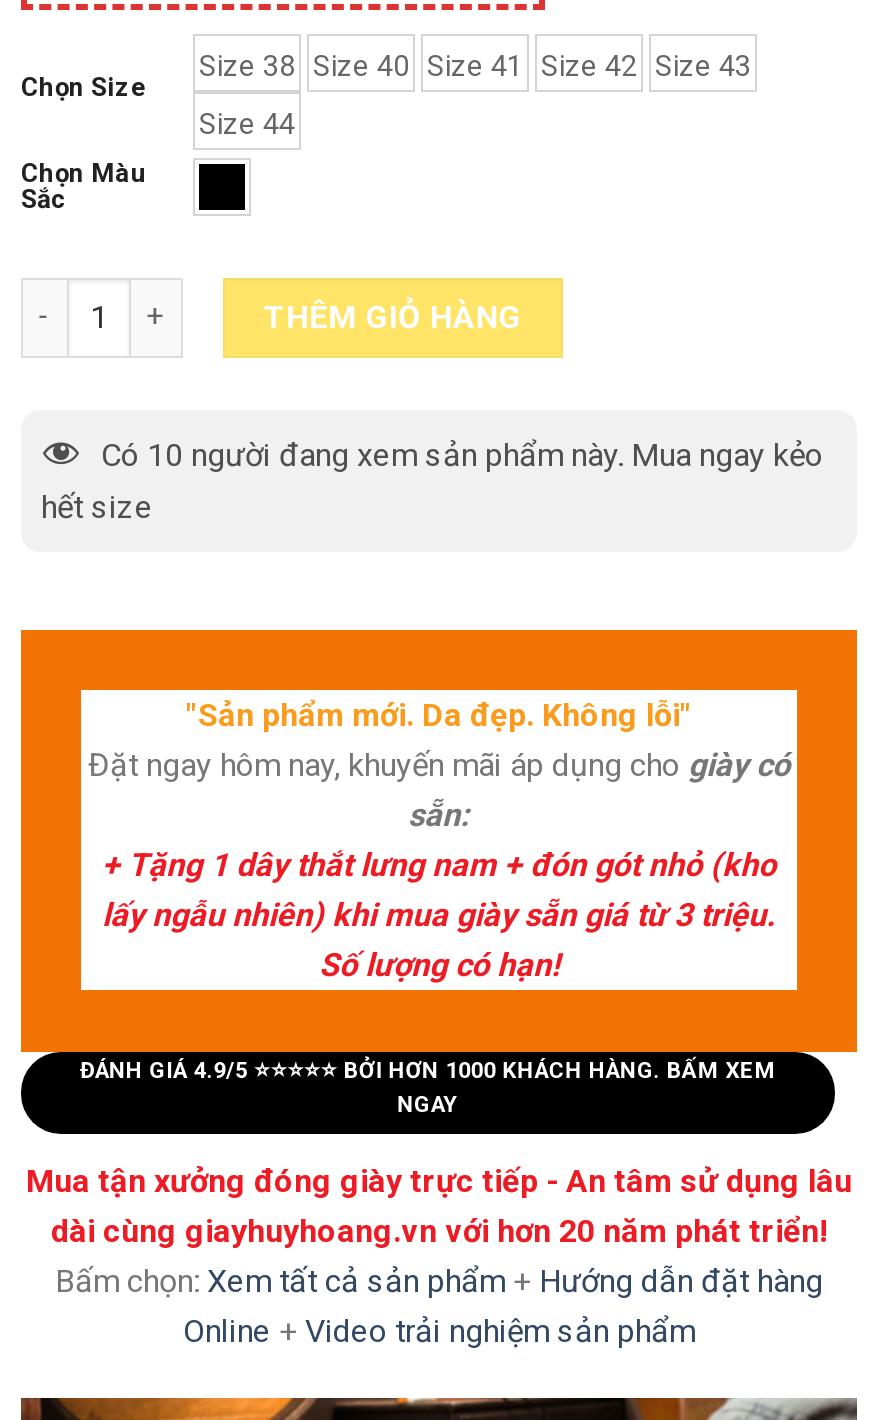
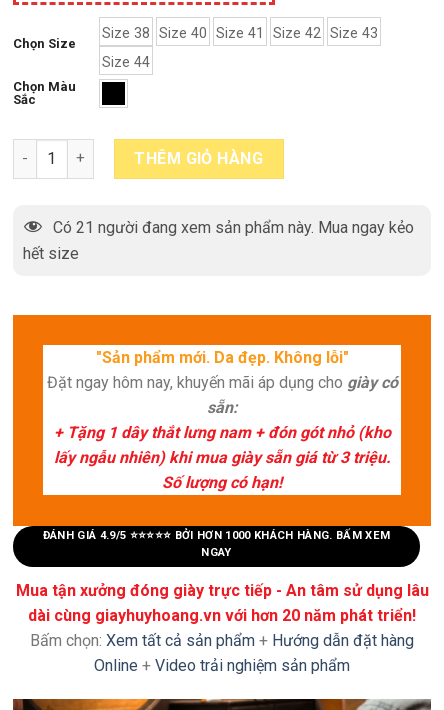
- Có 10 người đang xem sản phẩm này. Mua ngay kẻo
+ Có 21 người đang xem sản phẩm này. Mua ngay kẻo
